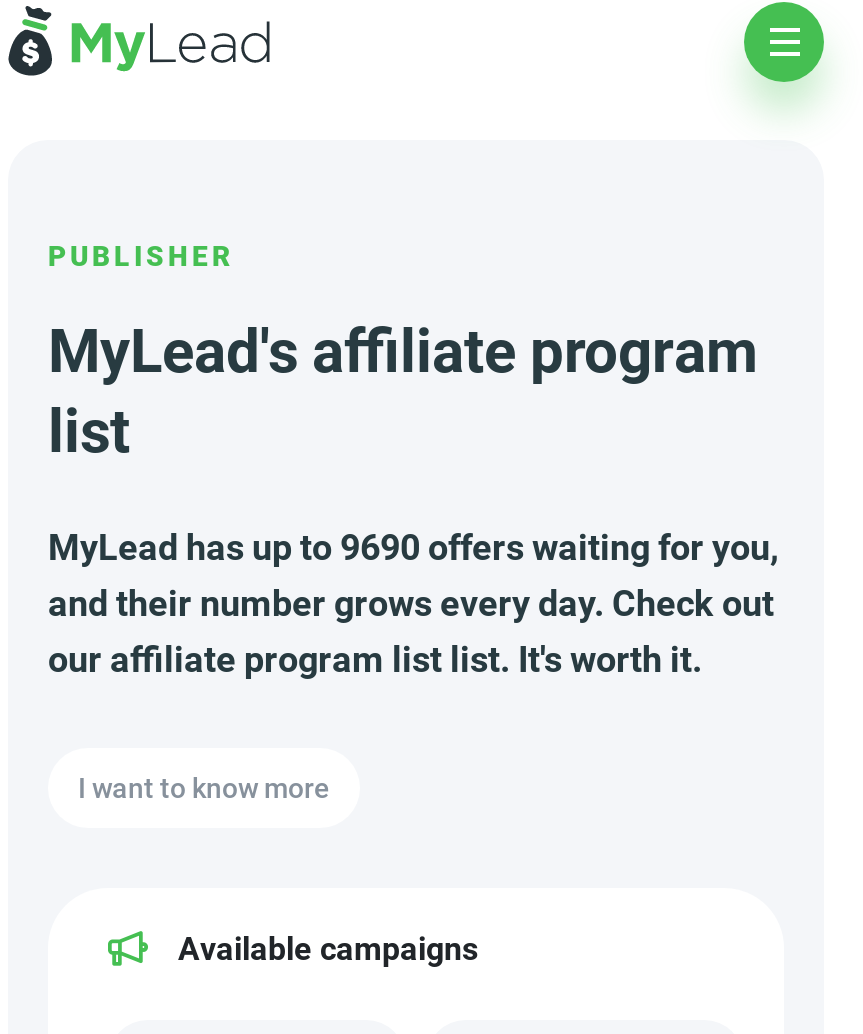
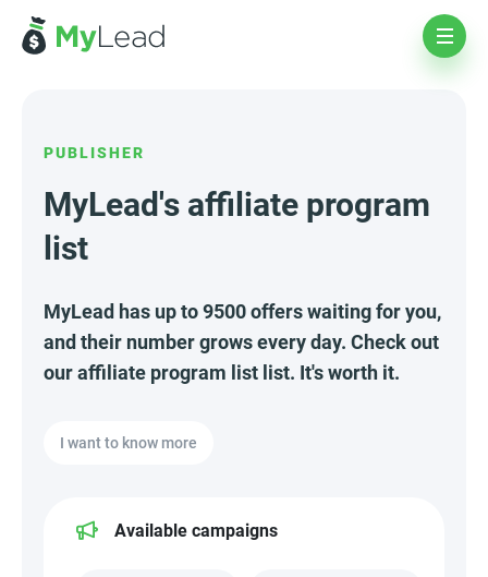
- MyLead has up to 9690 offers waiting for you,
+ MyLead has up to 9500 offers waiting for you,
